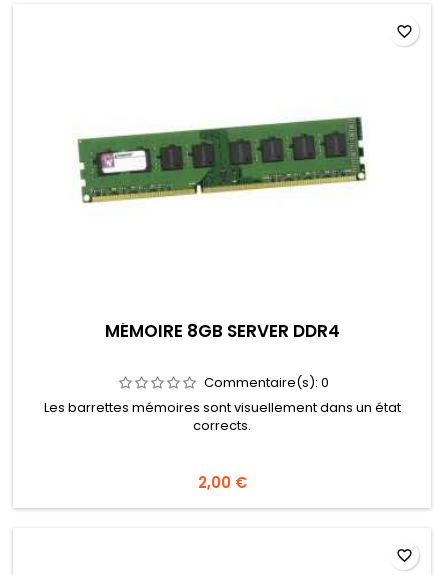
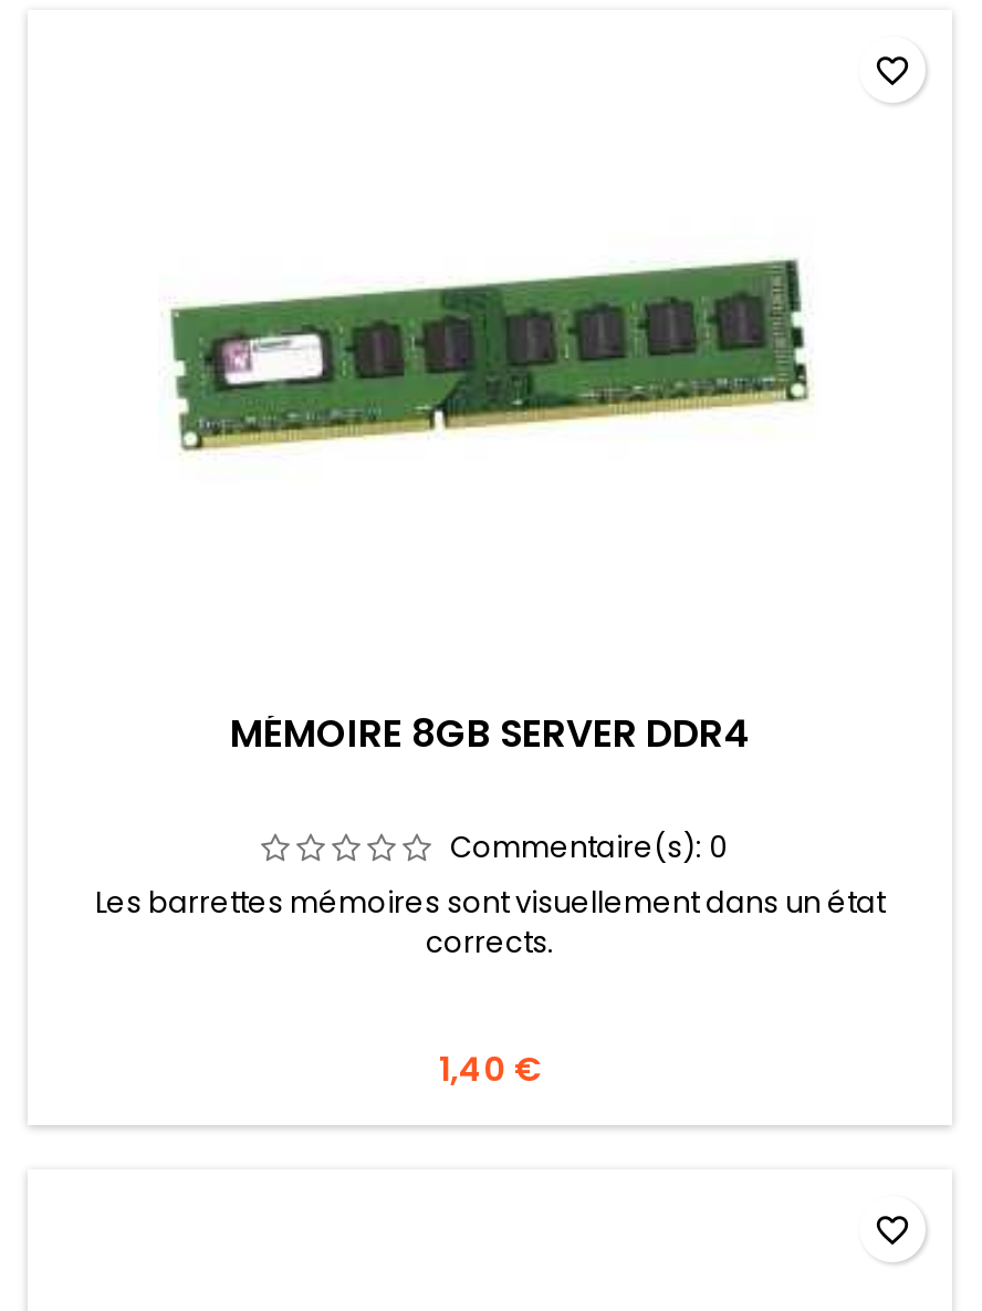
- 2,00 €
+ 1,40 €
